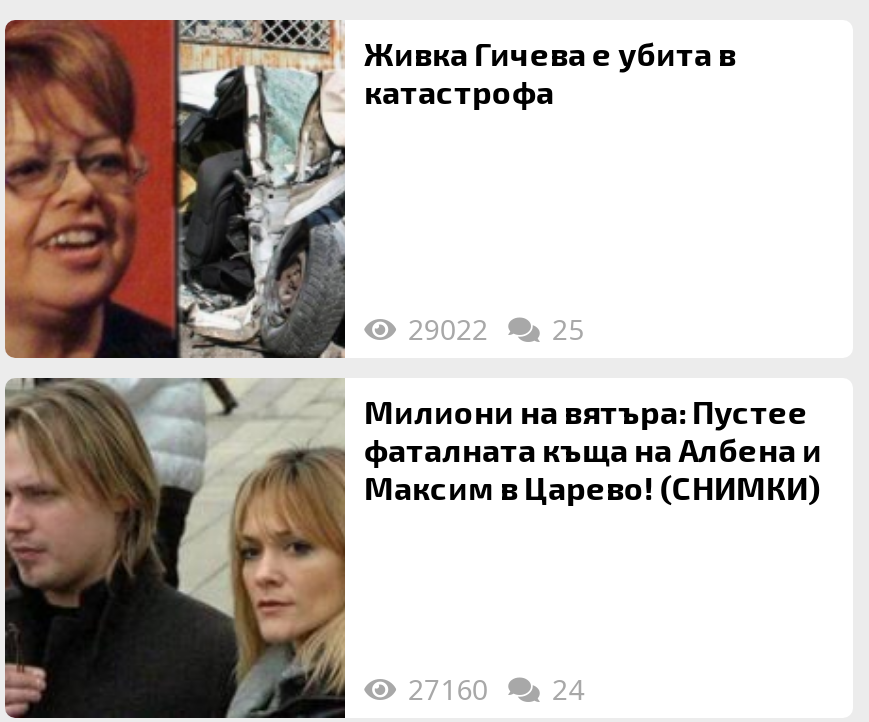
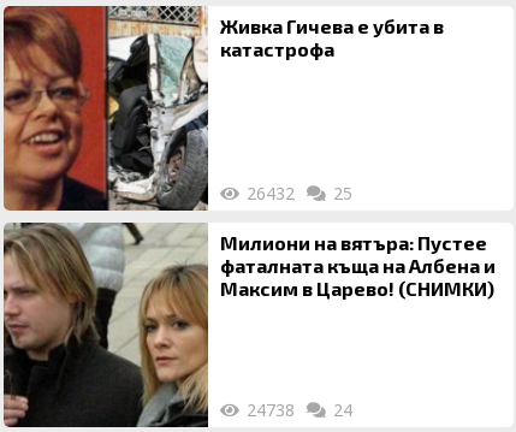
- 29022 25
+ 26432 25

- 27160 24
+ 24738 24
